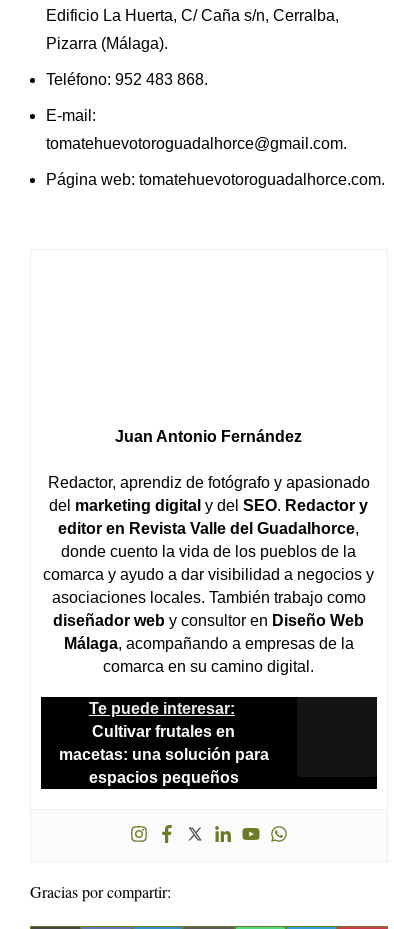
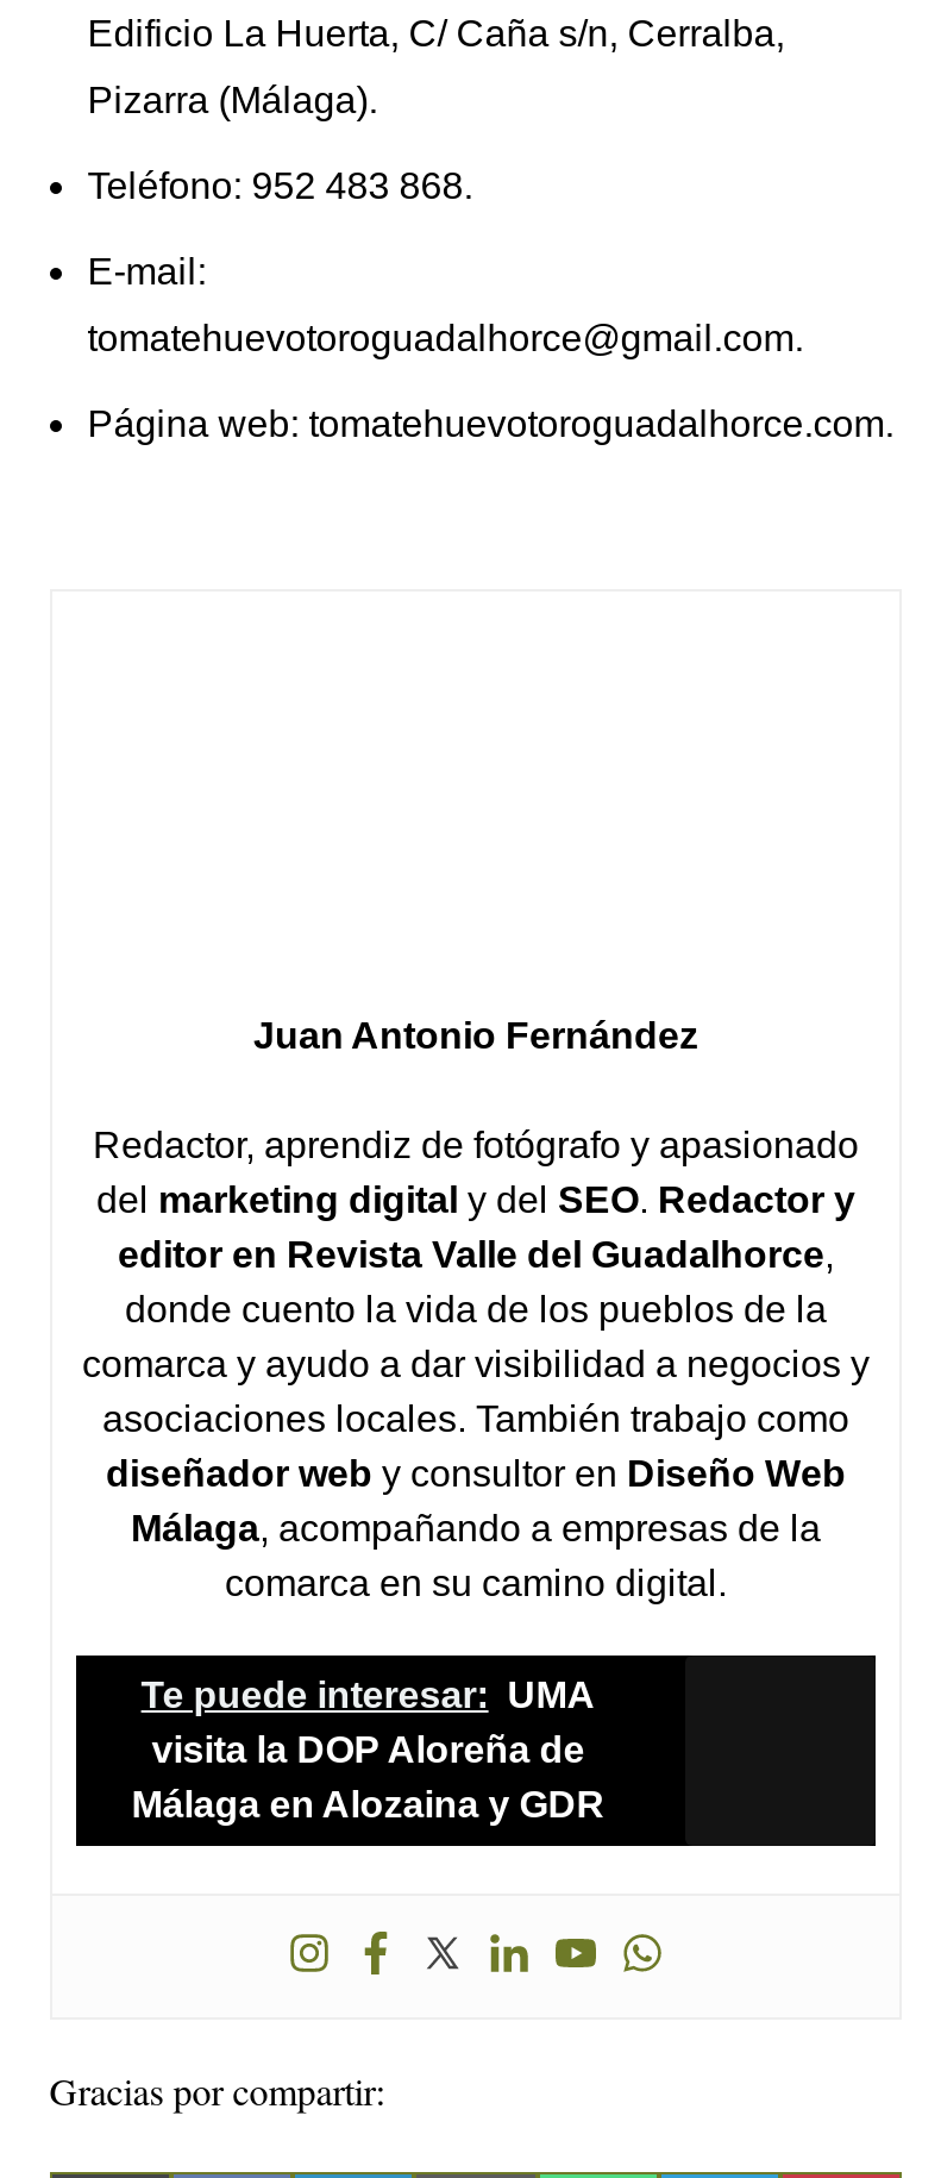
- Te puede interesar:
- Cultivar frutales en
- macetas: una solución para
- espacios pequeños
+ Te puede interesar: UMA
+ visita la DOP Aloreña de
+ Málaga en Alozaina y GDR
